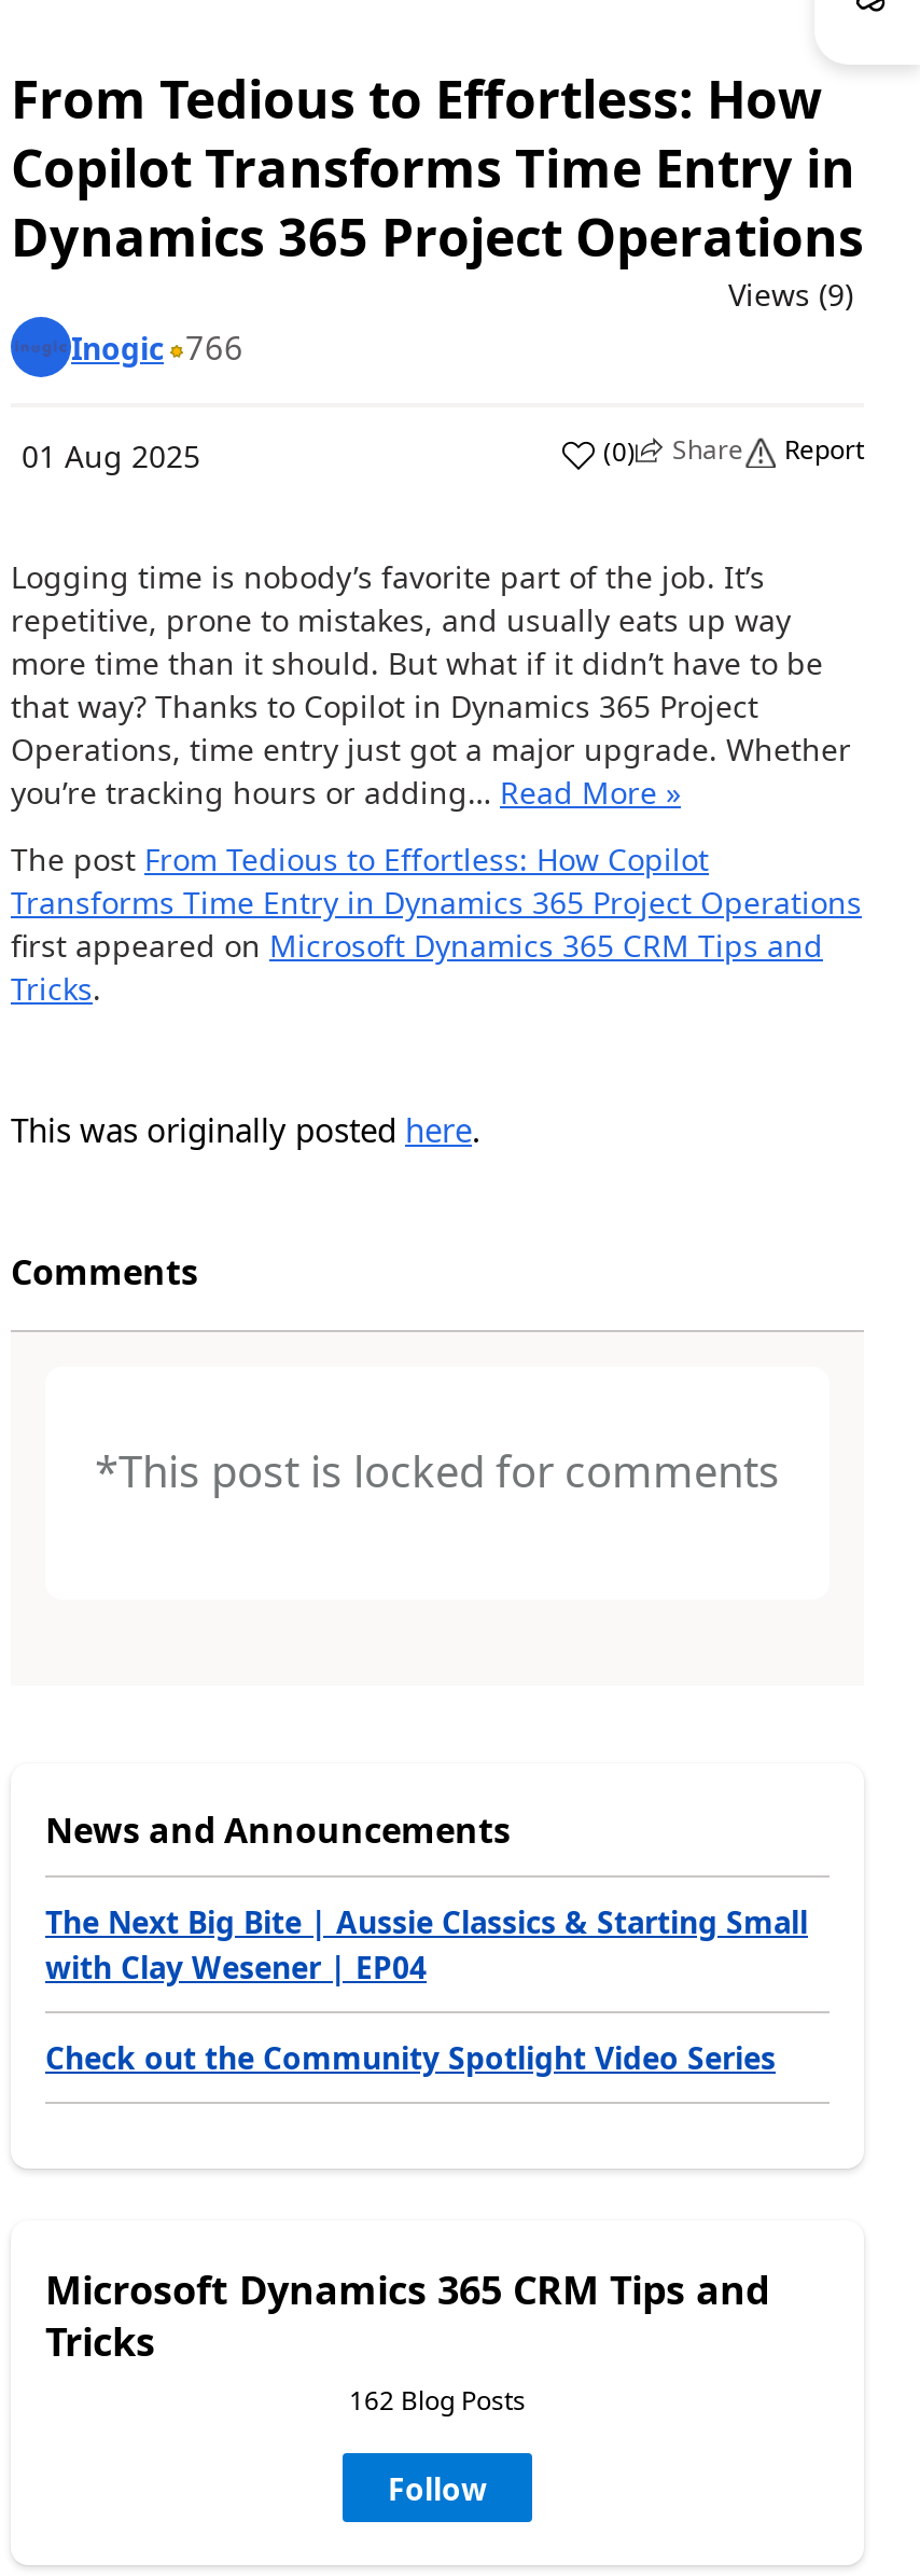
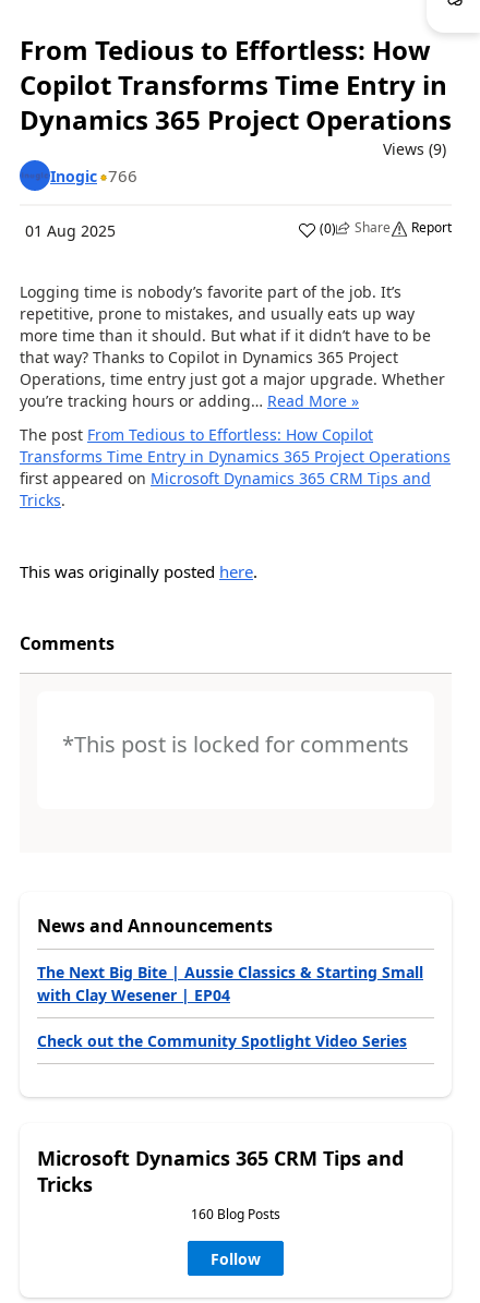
- 162 Blog Posts
+ 160 Blog Posts
